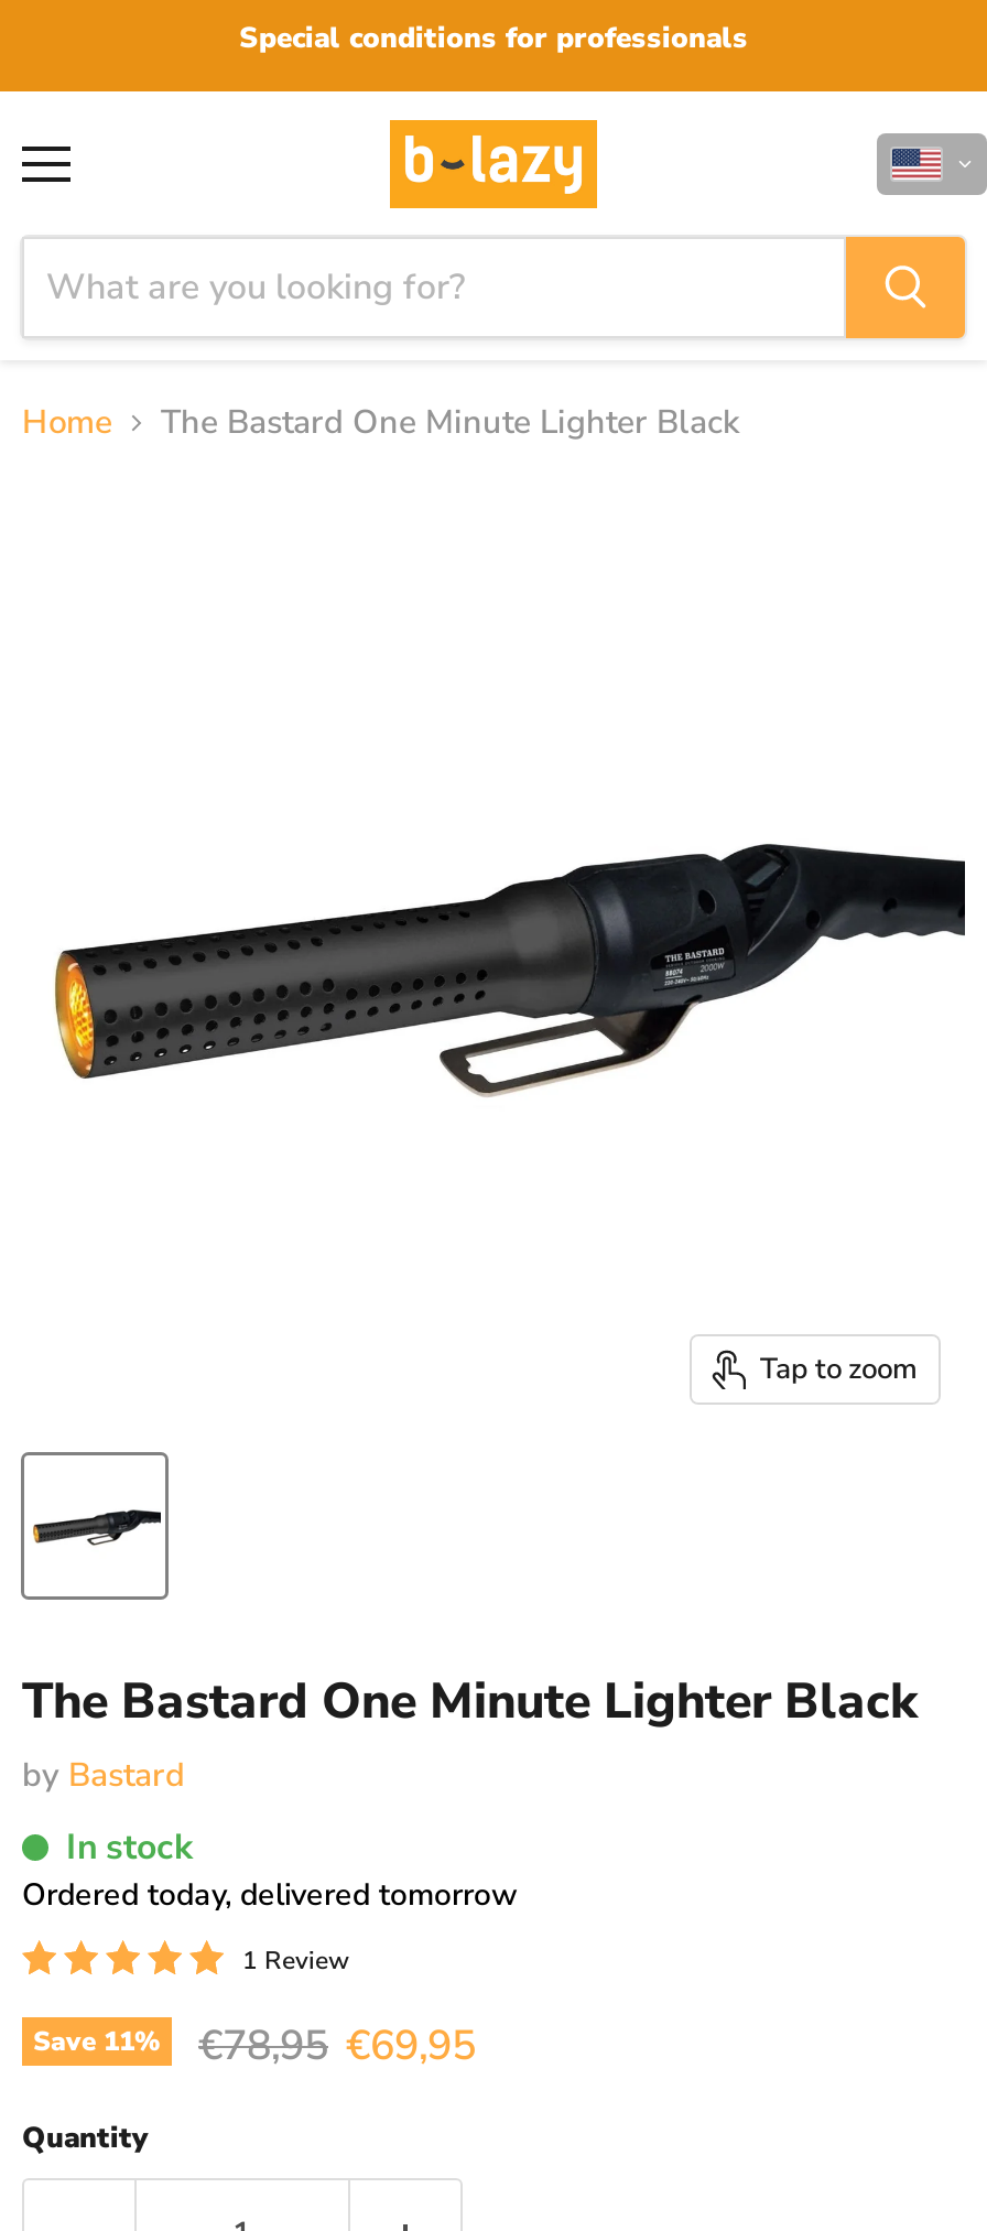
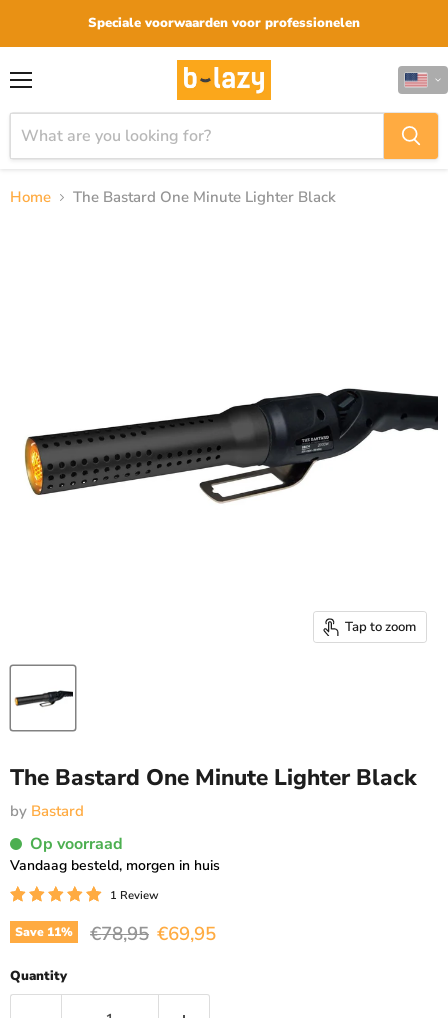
- Special conditions for professionals
+ Speciale voorwaarden voor professionelen

- In stock
- Ordered today, delivered tomorrow
+ Op voorraad
+ Vandaag besteld, morgen in huis
